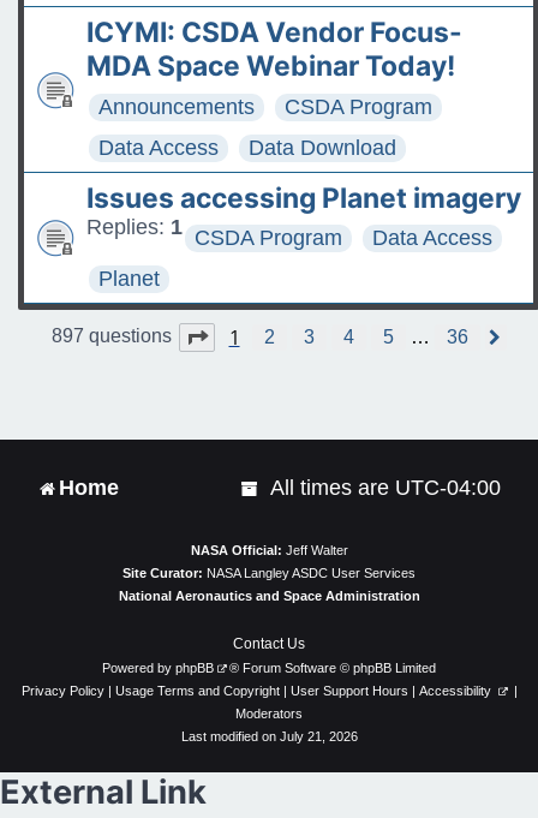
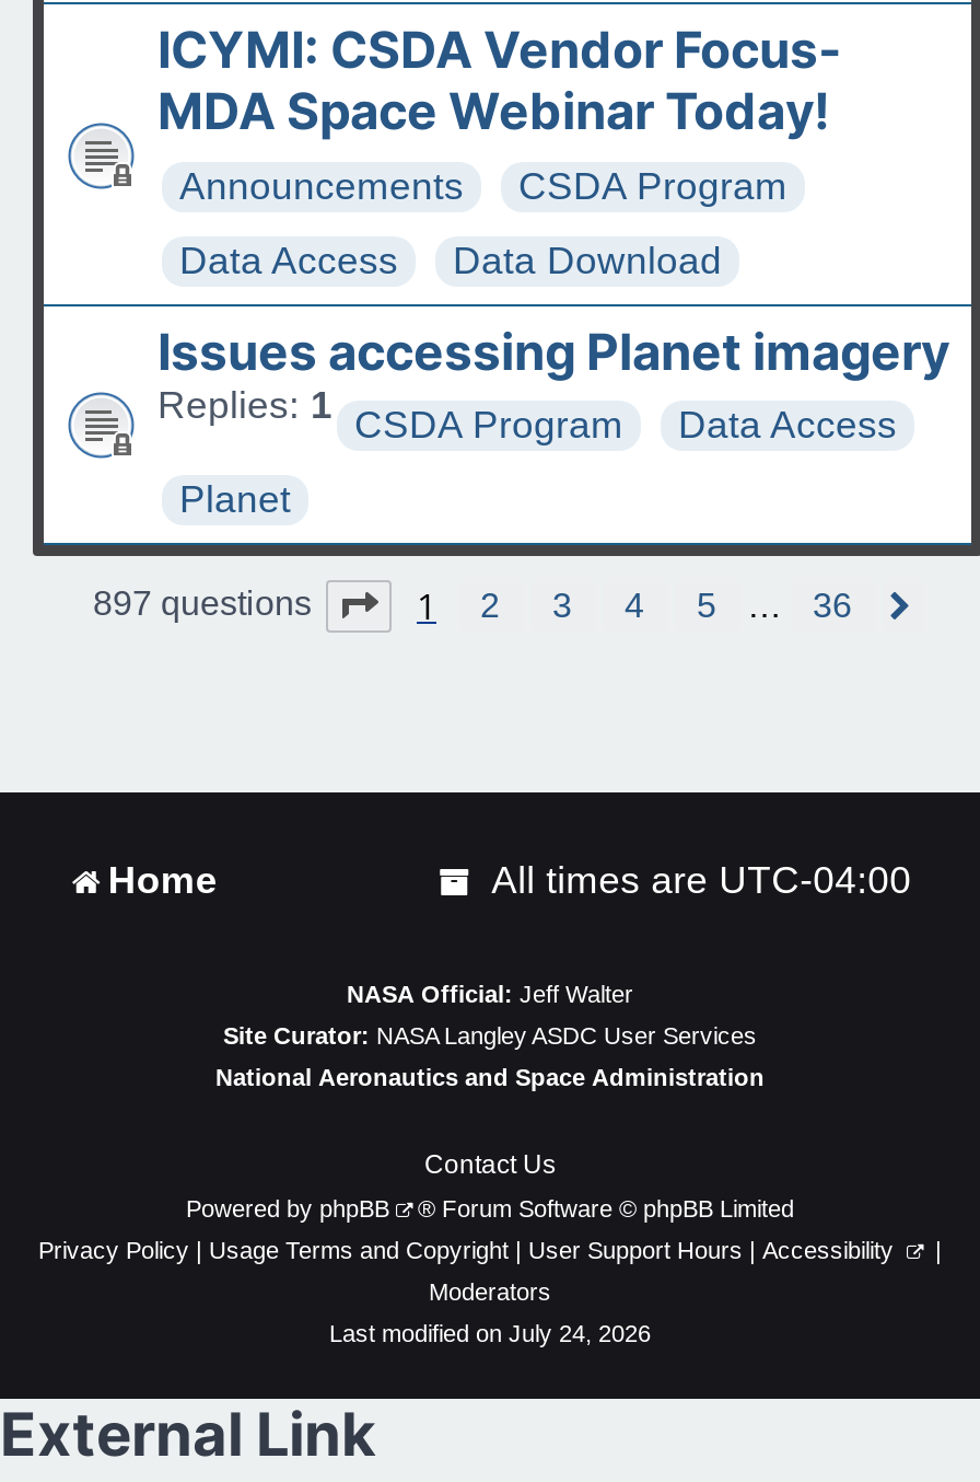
- Last modified on July 21, 2026
+ Last modified on July 24, 2026
